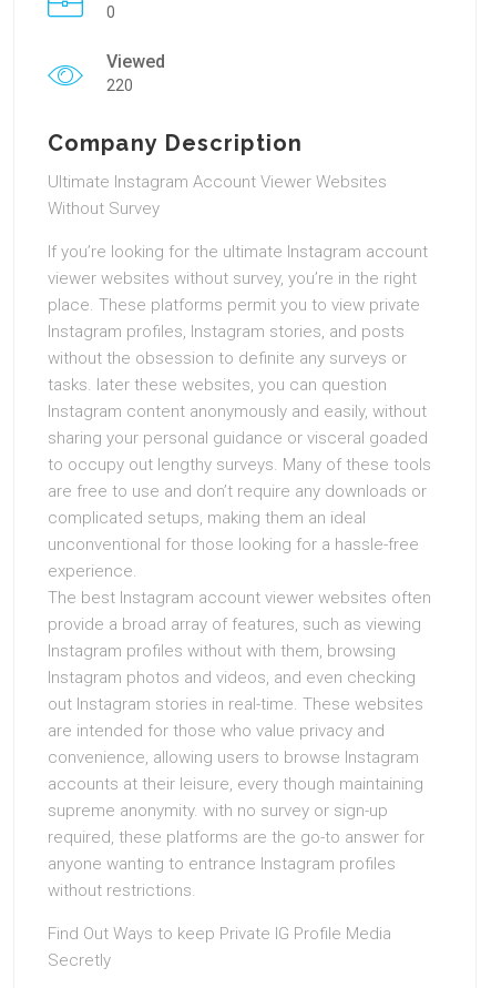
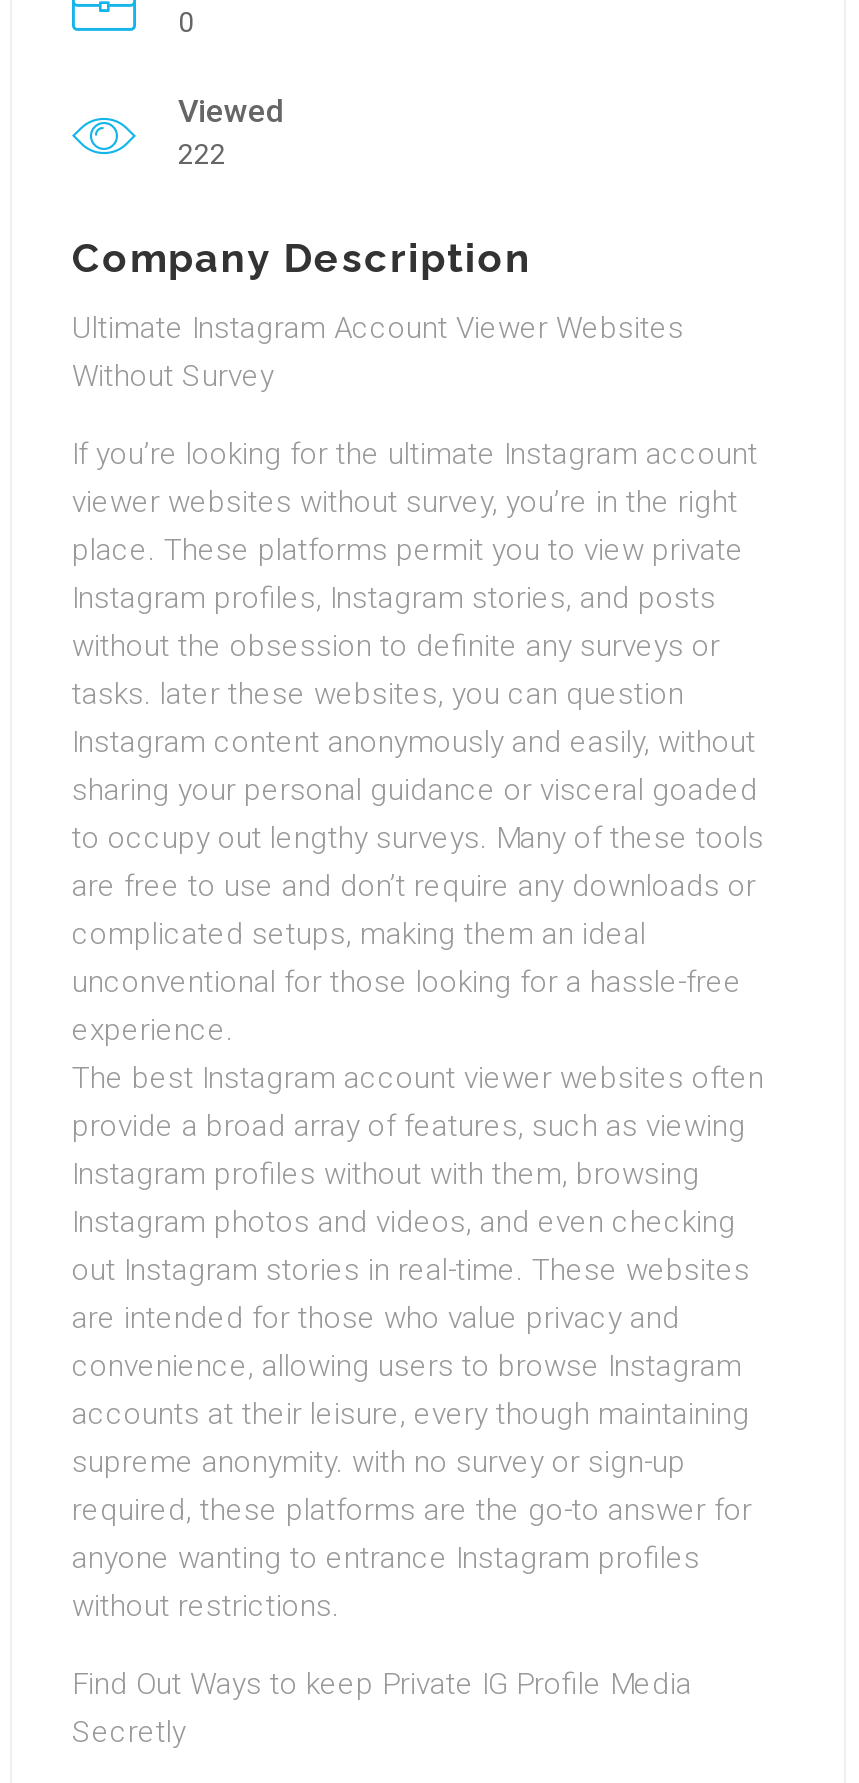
- 220
+ 222
